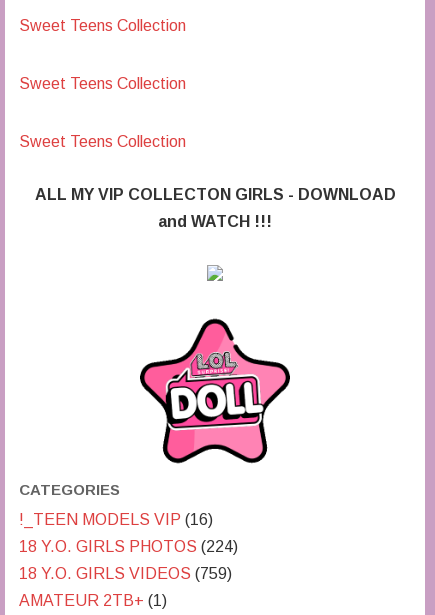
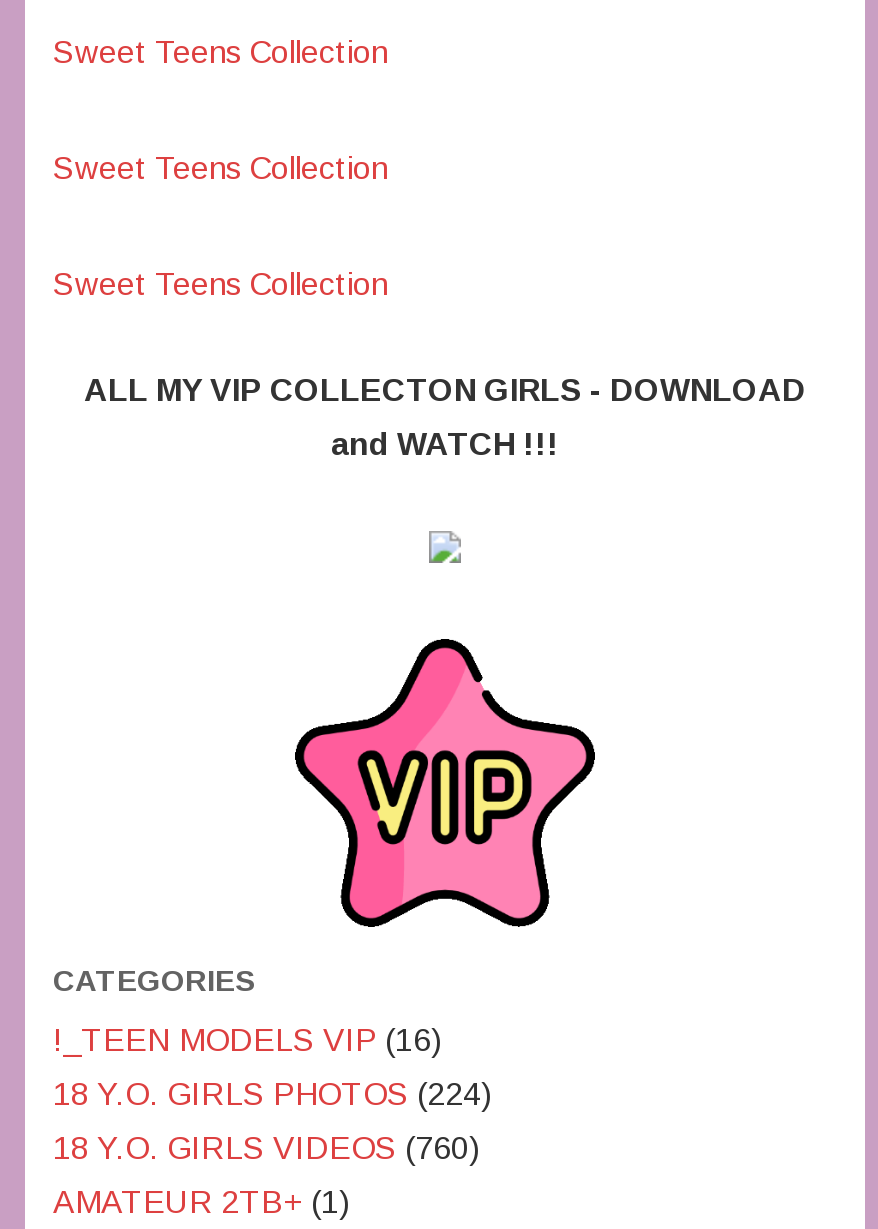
- [image]
+ [image]

- 18 Y.O. GIRLS VIDEOS (759)
+ 18 Y.O. GIRLS VIDEOS (760)
